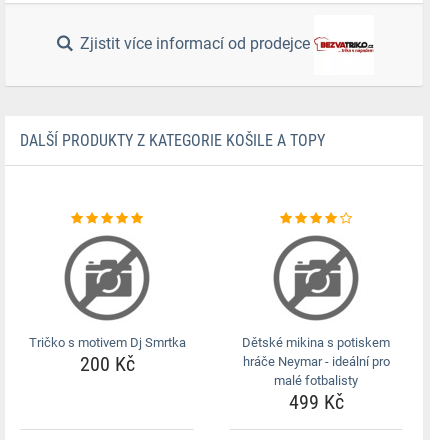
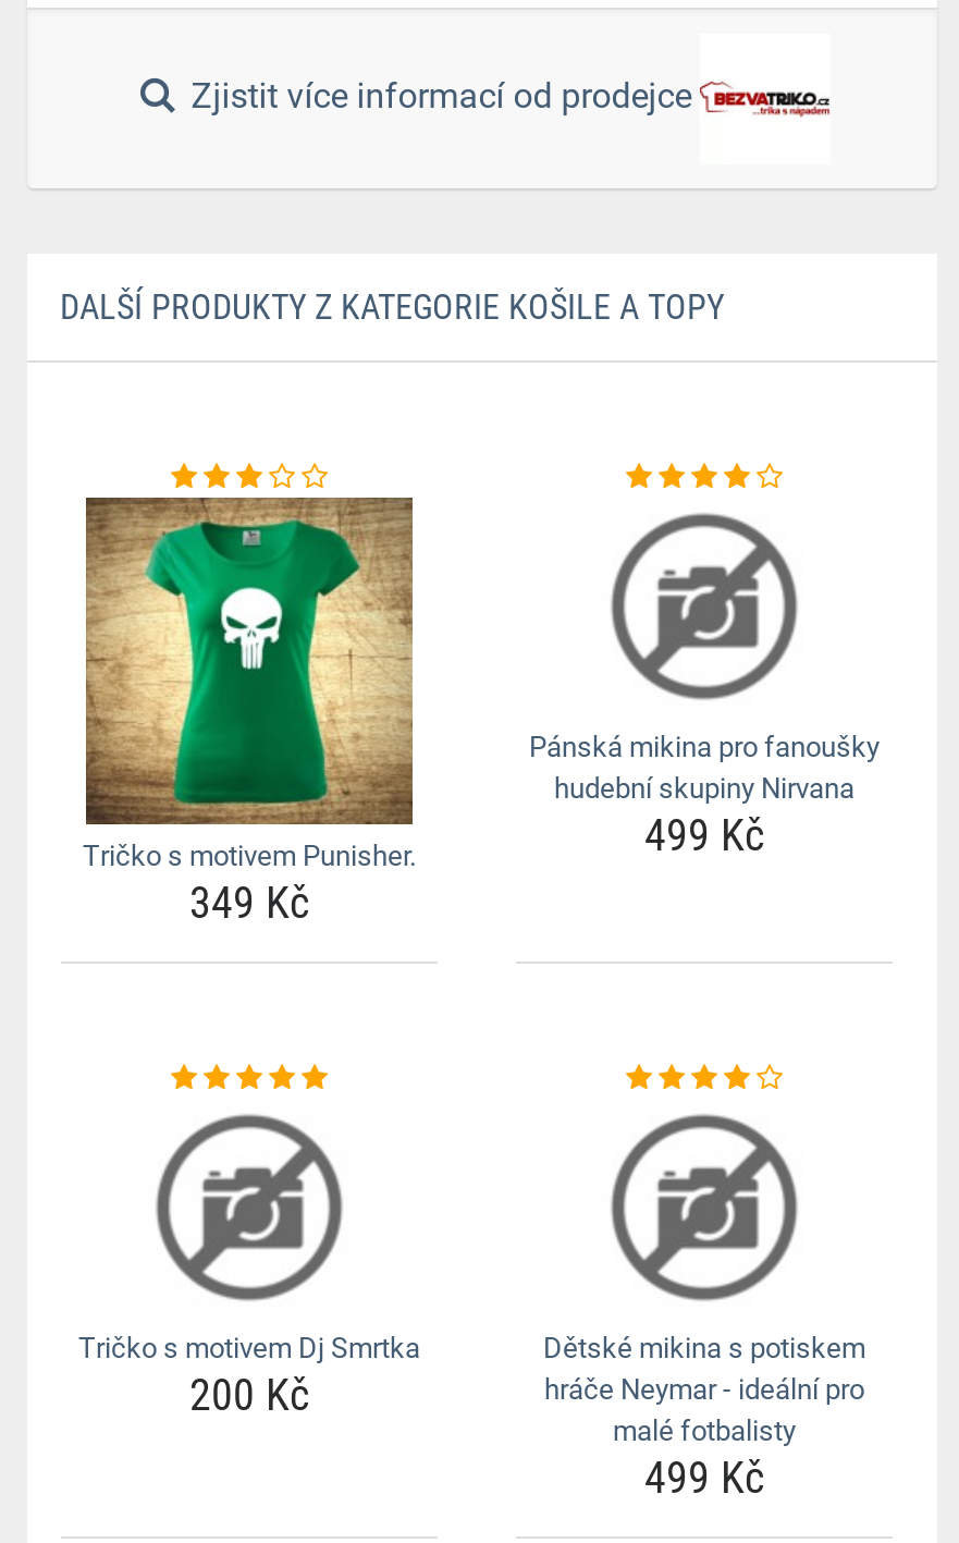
+ [image]
+ Tričko s motivem Punisher.
+ 349 Kč

+ Pánská mikina pro fanoušky
+ hudební skupiny Nirvana
+ 499 Kč
